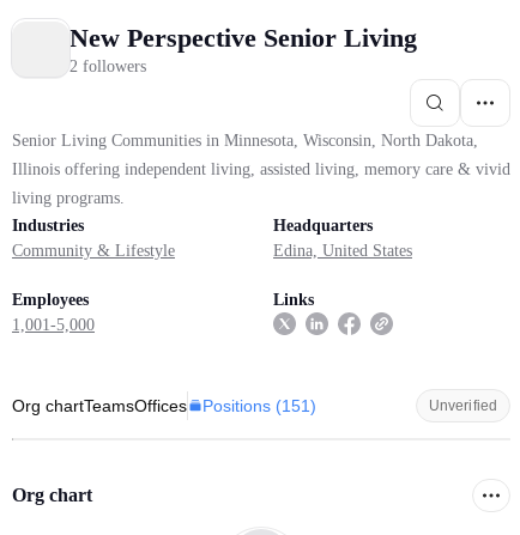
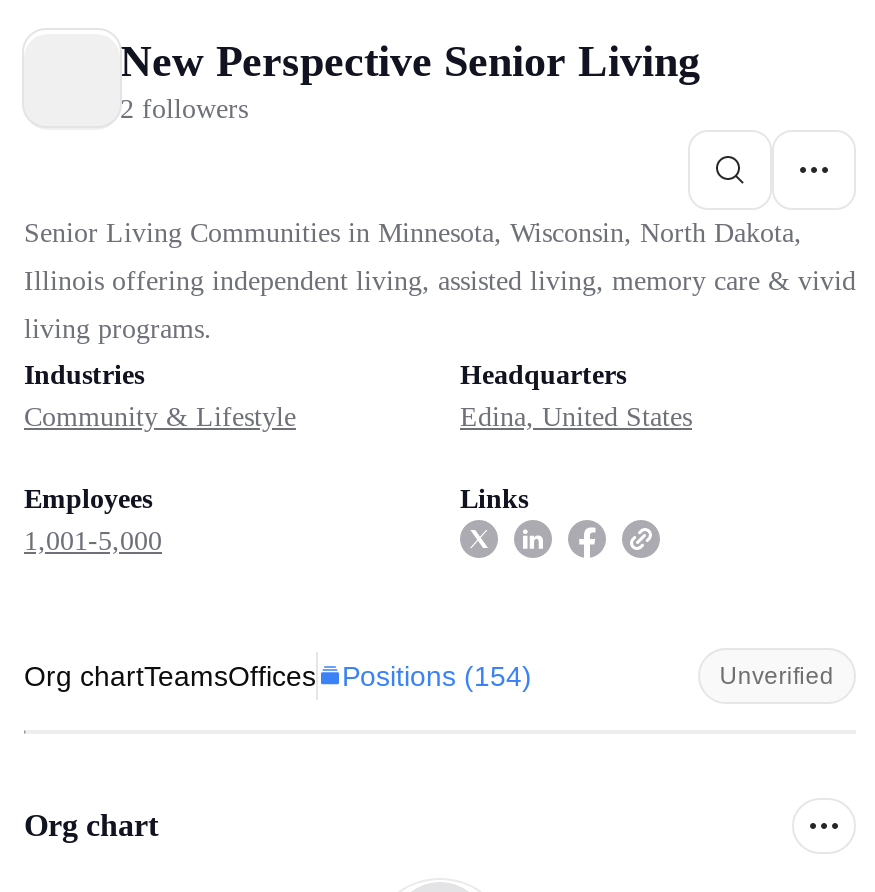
- Org chartTeamsOffices Positions (151)
+ Org chartTeamsOffices Positions (154)
